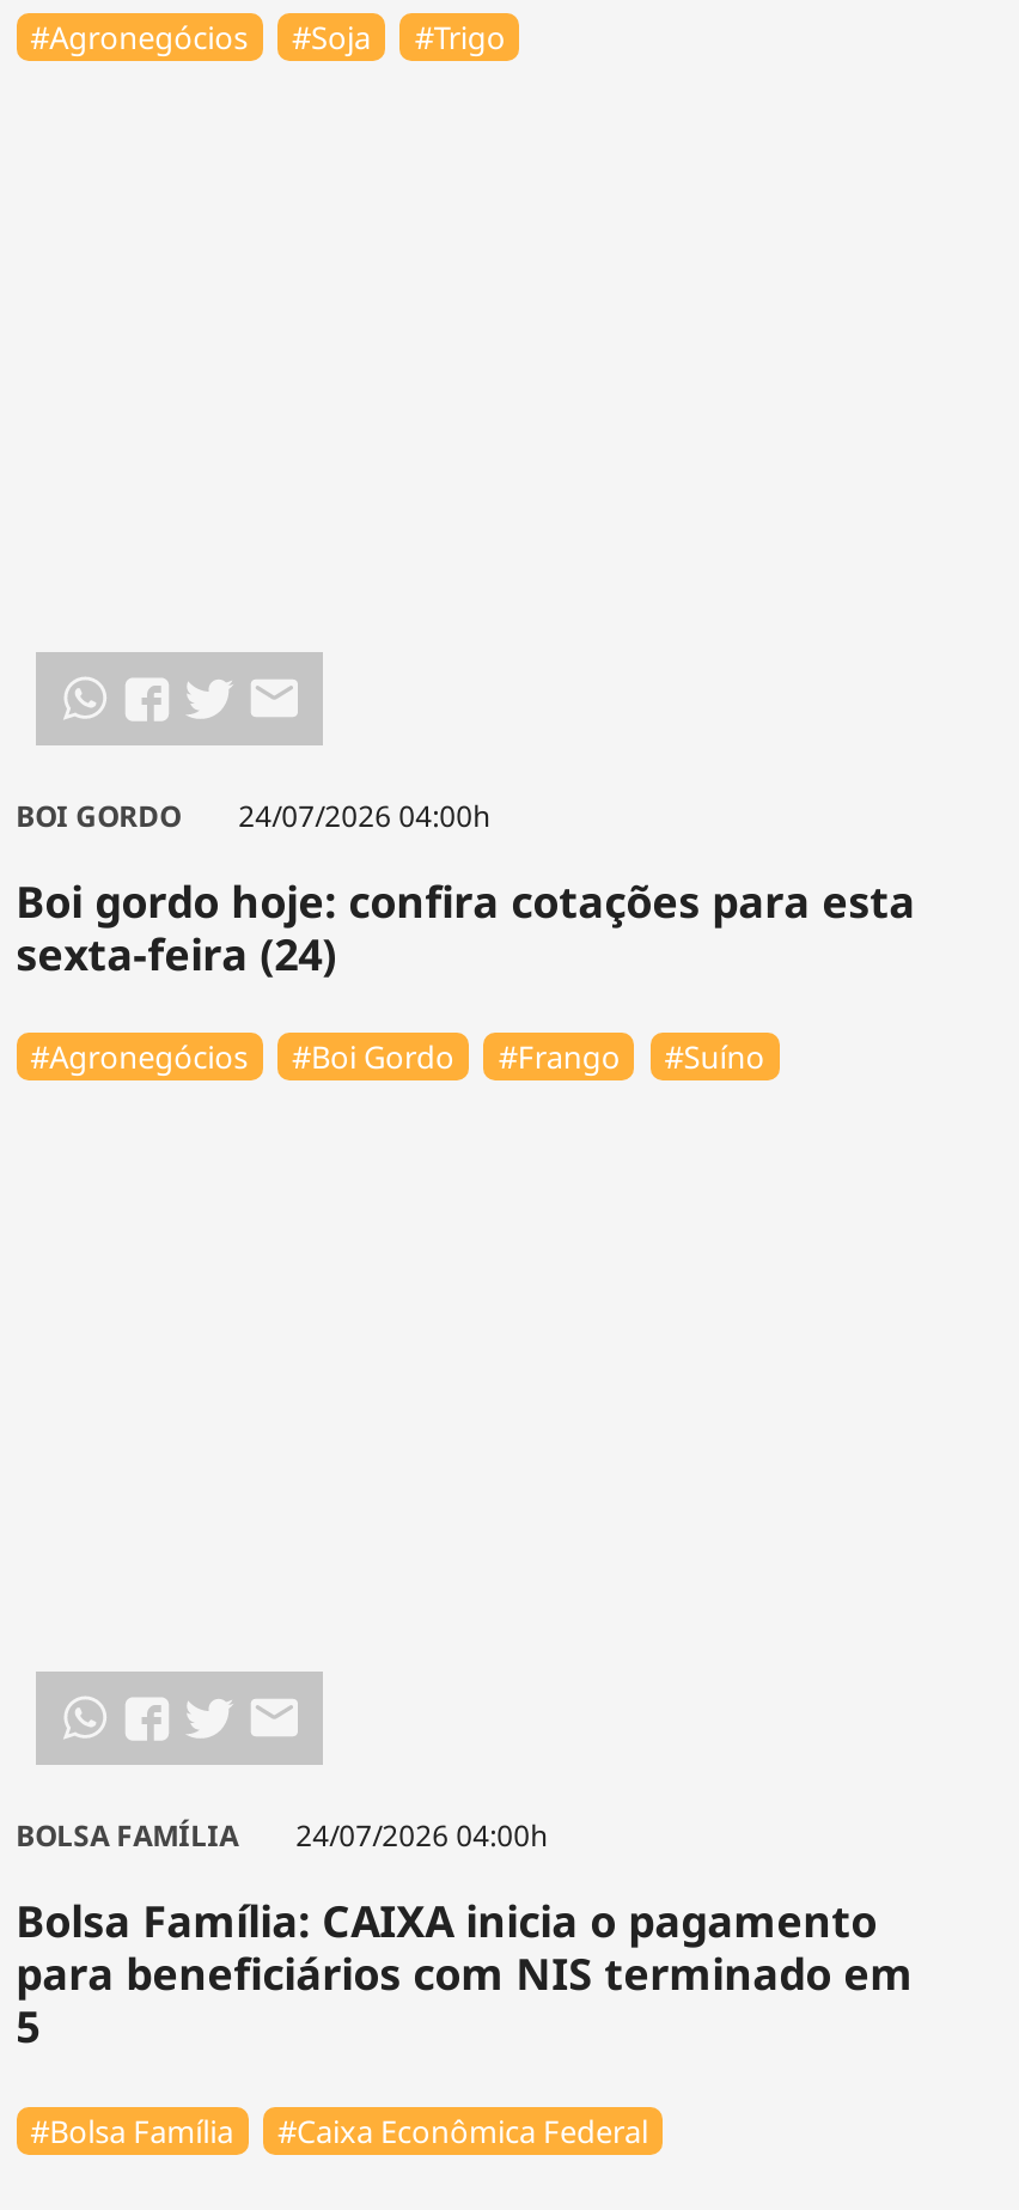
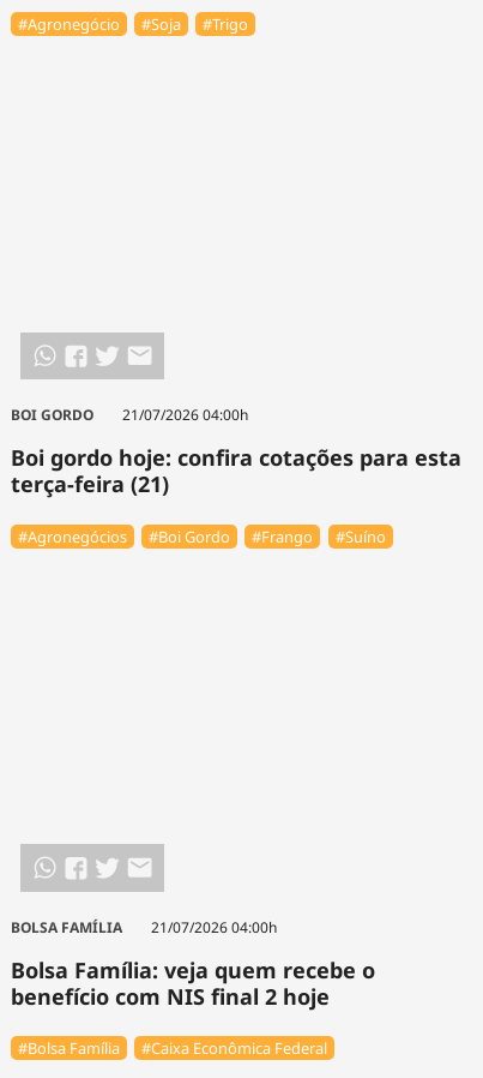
- #Agronegócios
+ #Agronegócio

- BOI GORDO 24/07/2026 04:00h
+ BOI GORDO 21/07/2026 04:00h

- sexta-feira (24)
+ terça-feira (21)

- BOLSA FAMÍLIA 24/07/2026 04:00h
+ BOLSA FAMÍLIA 21/07/2026 04:00h

- Bolsa Família: CAIXA inicia o pagamento
- para beneficiários com NIS terminado em
- 5
+ Bolsa Família: veja quem recebe o
+ benefício com NIS final 2 hoje
